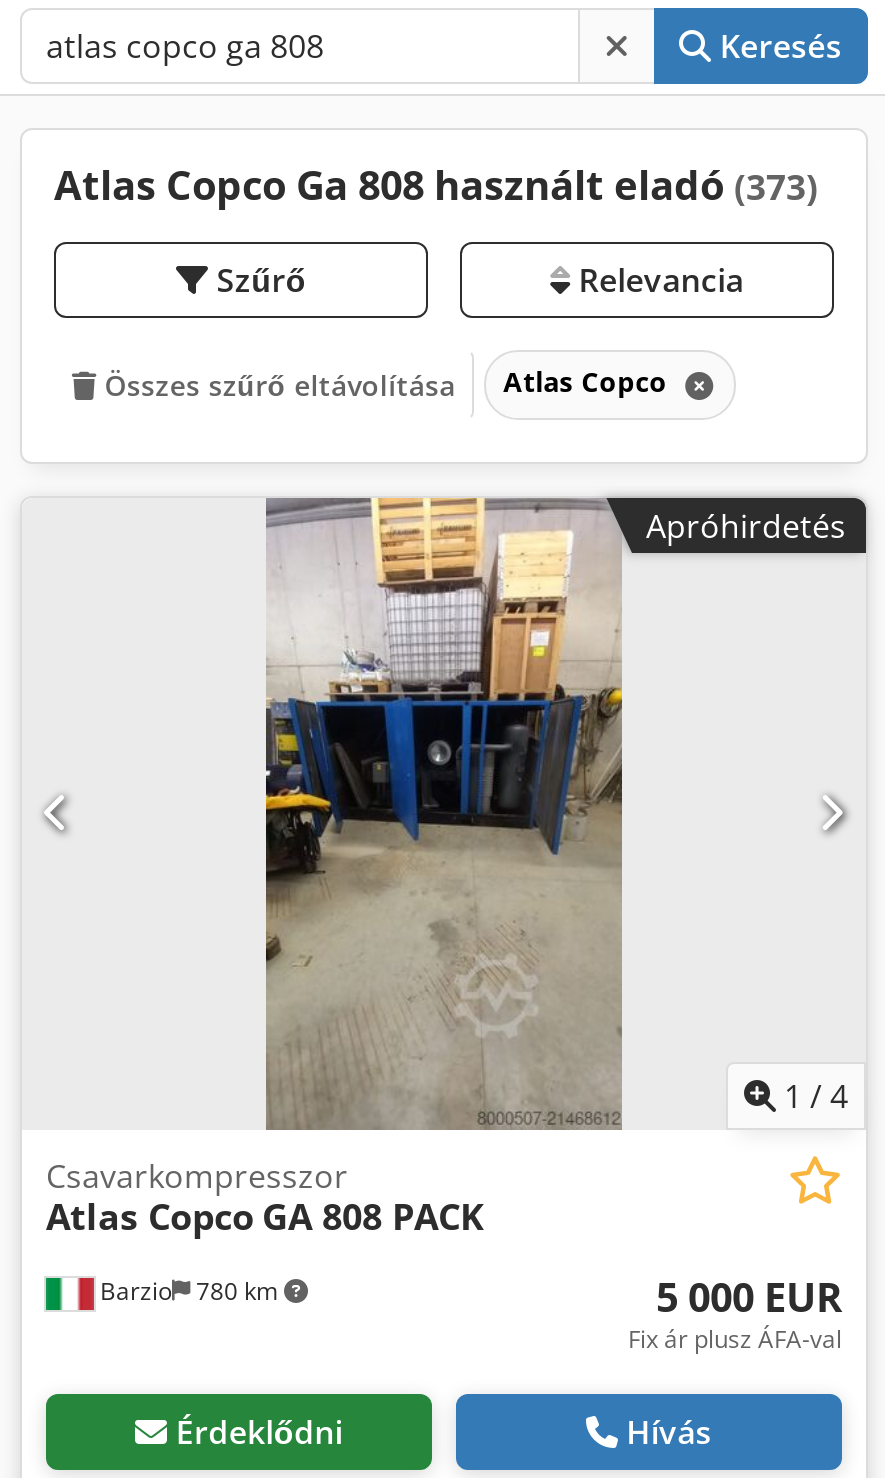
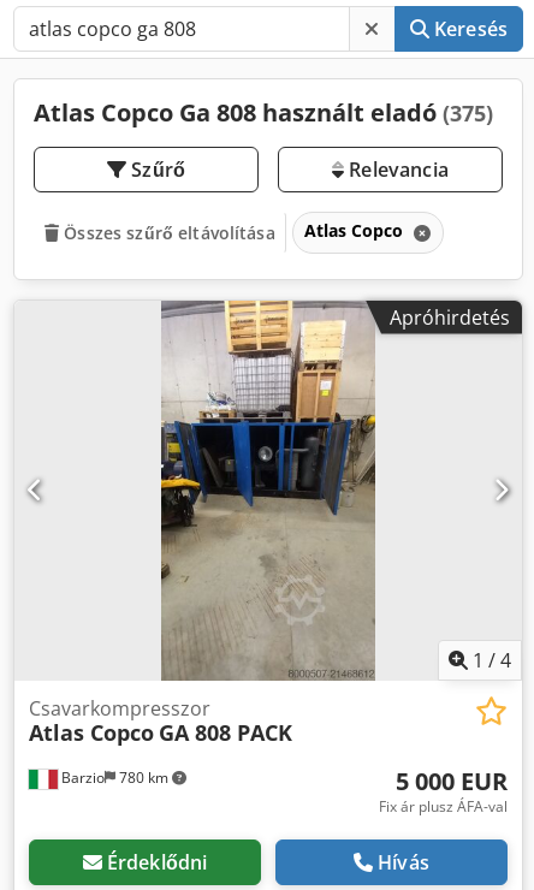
- Atlas Copco Ga 808 használt eladó (373)
+ Atlas Copco Ga 808 használt eladó (375)
